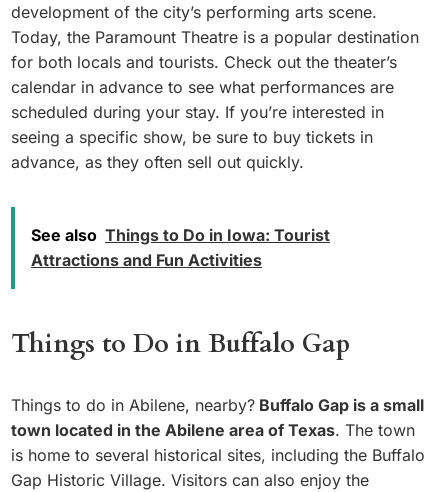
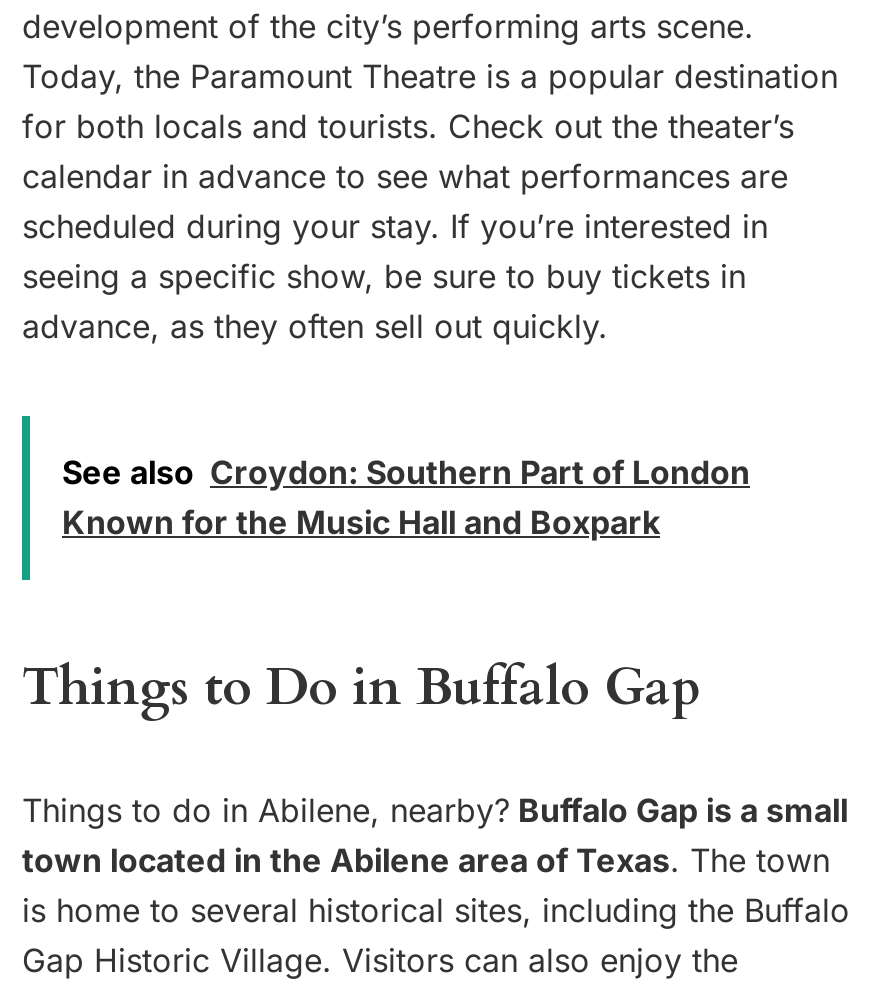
- See also Things to Do in Iowa: Tourist
- Attractions and Fun Activities
+ See also Croydon: Southern Part of London
+ Known for the Music Hall and Boxpark
